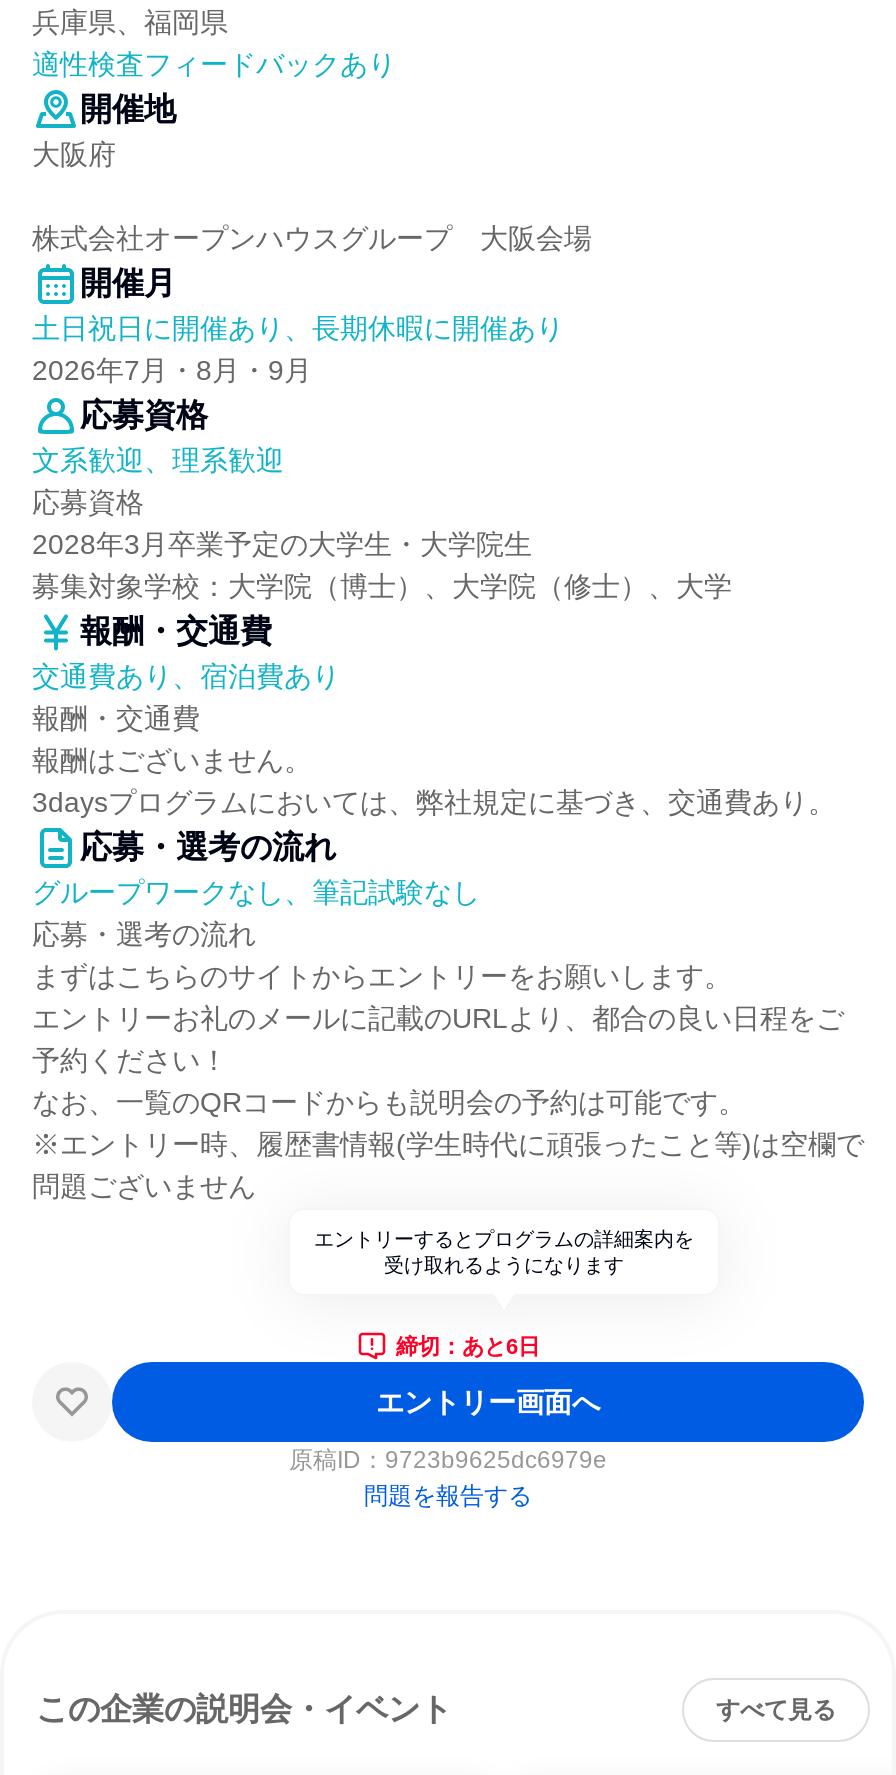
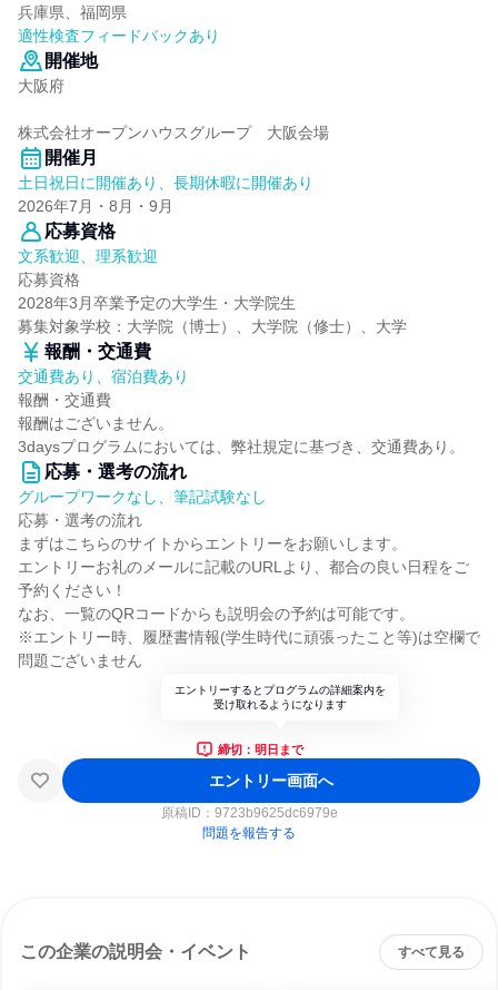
- 締切：あと6日
+ 締切：明日まで
